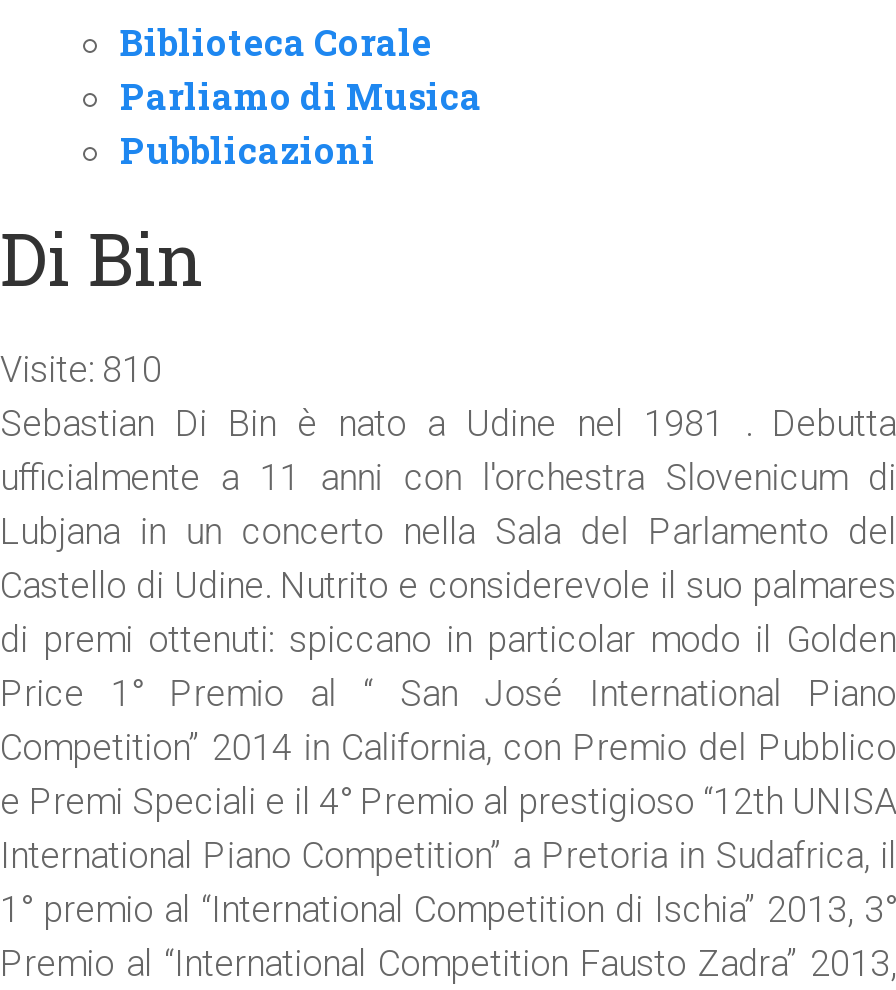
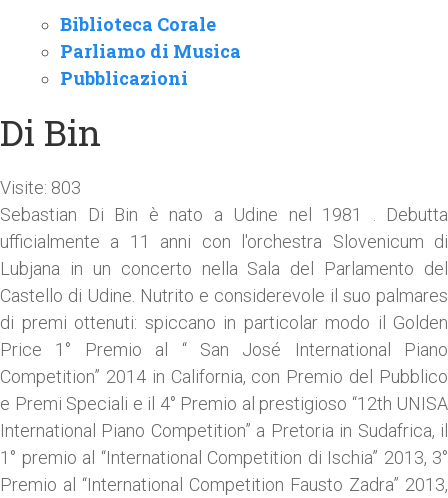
- Visite: 810
+ Visite: 803
